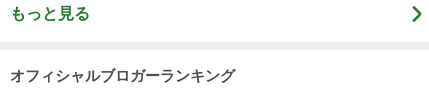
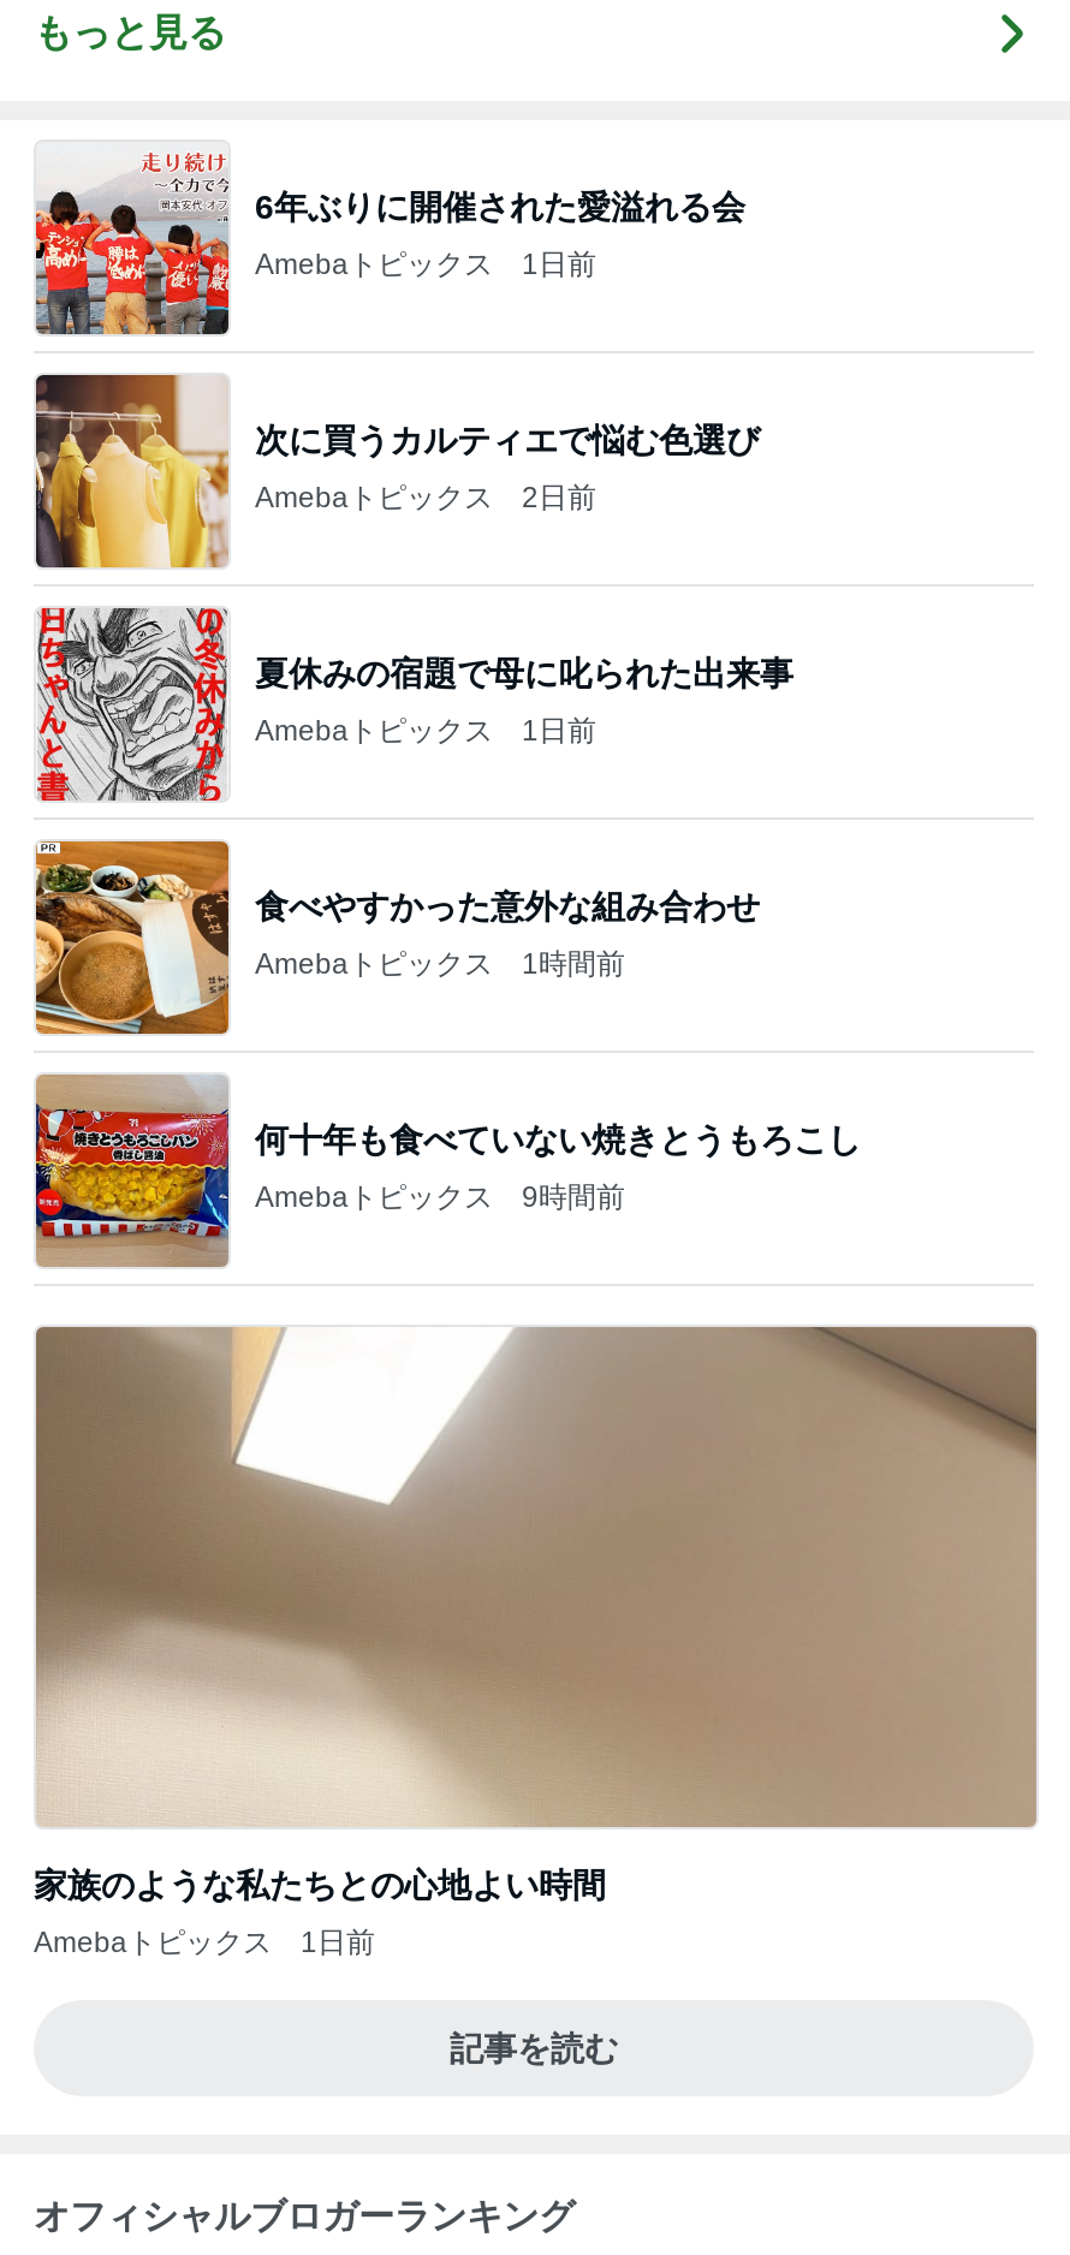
+ [image]
+ 6年ぶりに開催された愛溢れる会
+ Amebaトピックス
+ 1日前

+ [image]
+ 次に買うカルティエで悩む色選び
+ Amebaトピックス
+ 2日前

+ [image]
+ 夏休みの宿題で母に叱られた出来事
+ Amebaトピックス
+ 1日前

+ [image]
+ 食べやすかった意外な組み合わせ
+ Amebaトピックス
+ 1時間前

+ [image]
+ 何十年も食べていない焼きとうもろこし
+ Amebaトピックス
+ 9時間前

+ [image]
+ 家族のような私たちとの心地よい時間
+ Amebaトピックス
+ 1日前
+ 記事を読む
